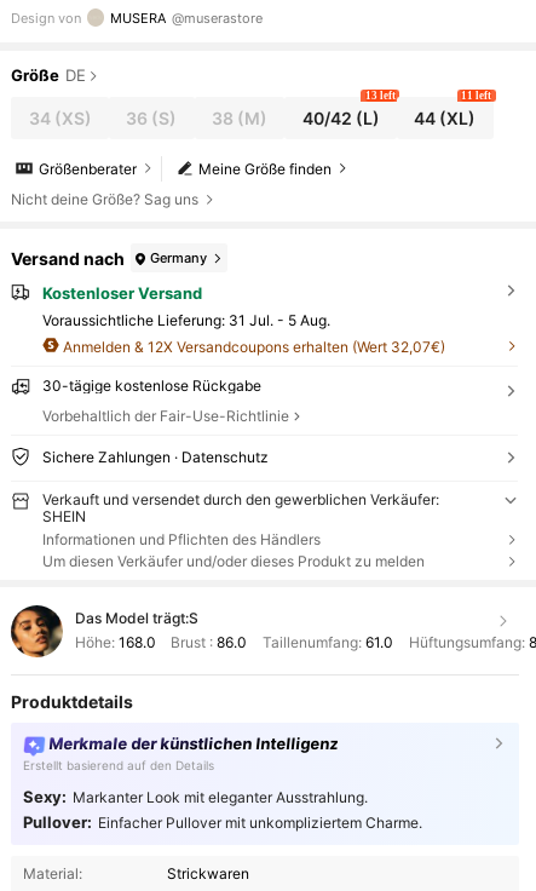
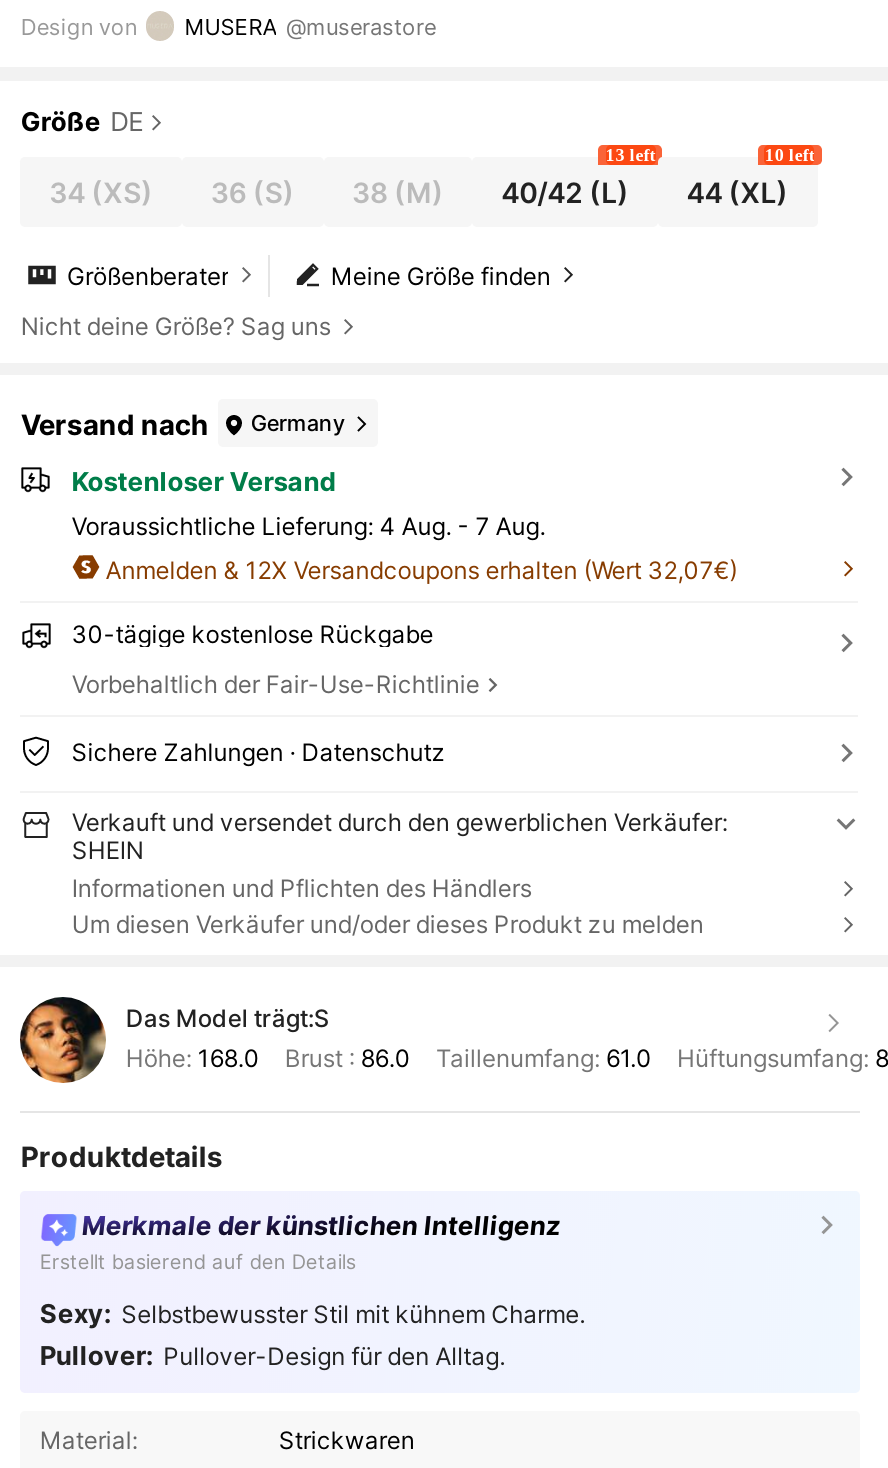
- 11 left
+ 10 left

- Voraussichtliche Lieferung: 31 Jul. - 5 Aug.
+ Voraussichtliche Lieferung: 4 Aug. - 7 Aug.

- Sexy: Markanter Look mit eleganter Ausstrahlung.
- Pullover: Einfacher Pullover mit unkompliziertem Charme.
+ Sexy: Selbstbewusster Stil mit kühnem Charme.
+ Pullover: Pullover-Design für den Alltag.
